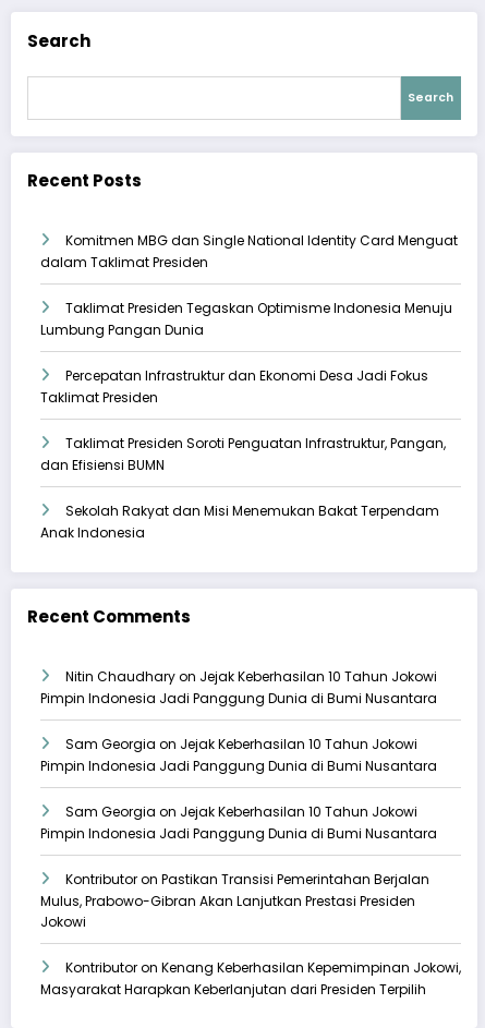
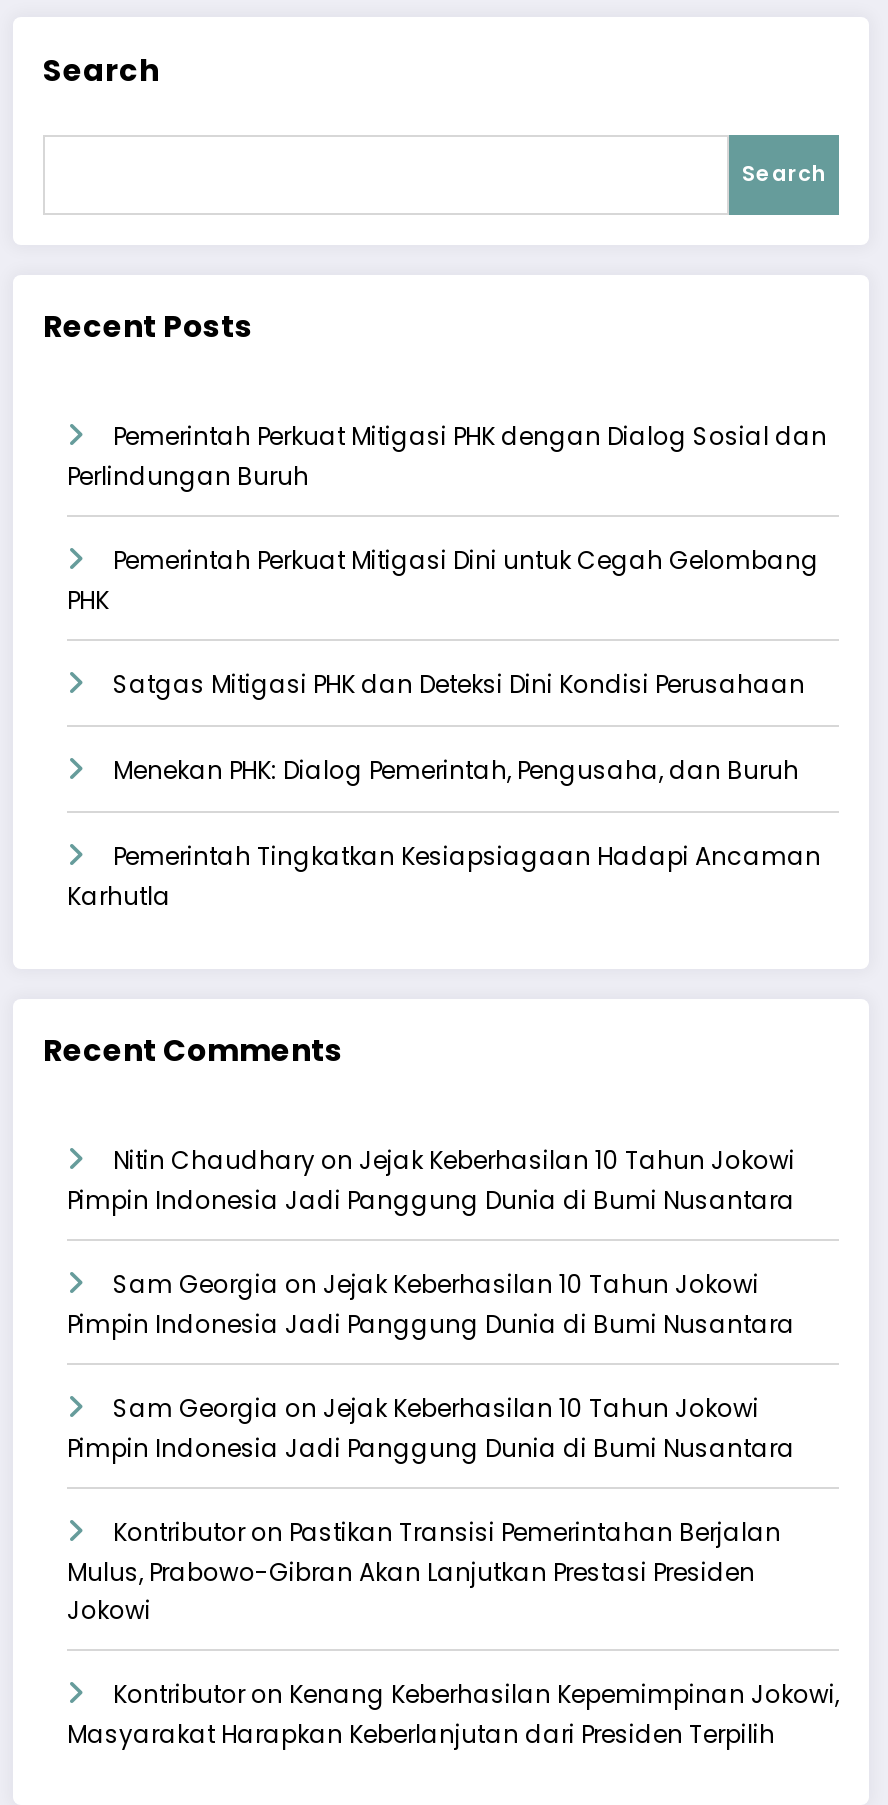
- Komitmen MBG dan Single National Identity Card Menguat
- dalam Taklimat Presiden
+ Pemerintah Perkuat Mitigasi PHK dengan Dialog Sosial dan
+ Perlindungan Buruh

- Taklimat Presiden Tegaskan Optimisme Indonesia Menuju
- Lumbung Pangan Dunia
+ Pemerintah Perkuat Mitigasi Dini untuk Cegah Gelombang
+ PHK

- Percepatan Infrastruktur dan Ekonomi Desa Jadi Fokus
- Taklimat Presiden
+ Satgas Mitigasi PHK dan Deteksi Dini Kondisi Perusahaan

- Taklimat Presiden Soroti Penguatan Infrastruktur, Pangan,
- dan Efisiensi BUMN
+ Menekan PHK: Dialog Pemerintah, Pengusaha, dan Buruh

- Sekolah Rakyat dan Misi Menemukan Bakat Terpendam
- Anak Indonesia
+ Pemerintah Tingkatkan Kesiapsiagaan Hadapi Ancaman
+ Karhutla
